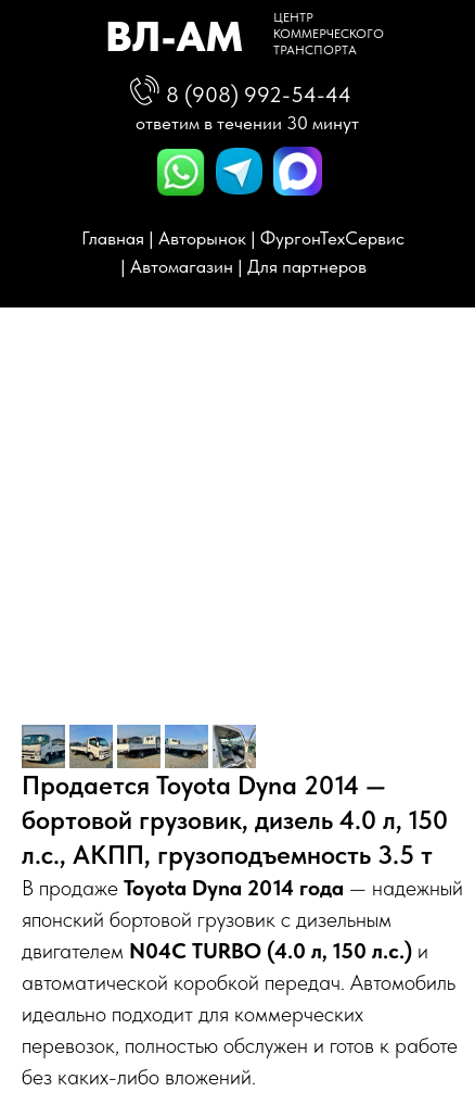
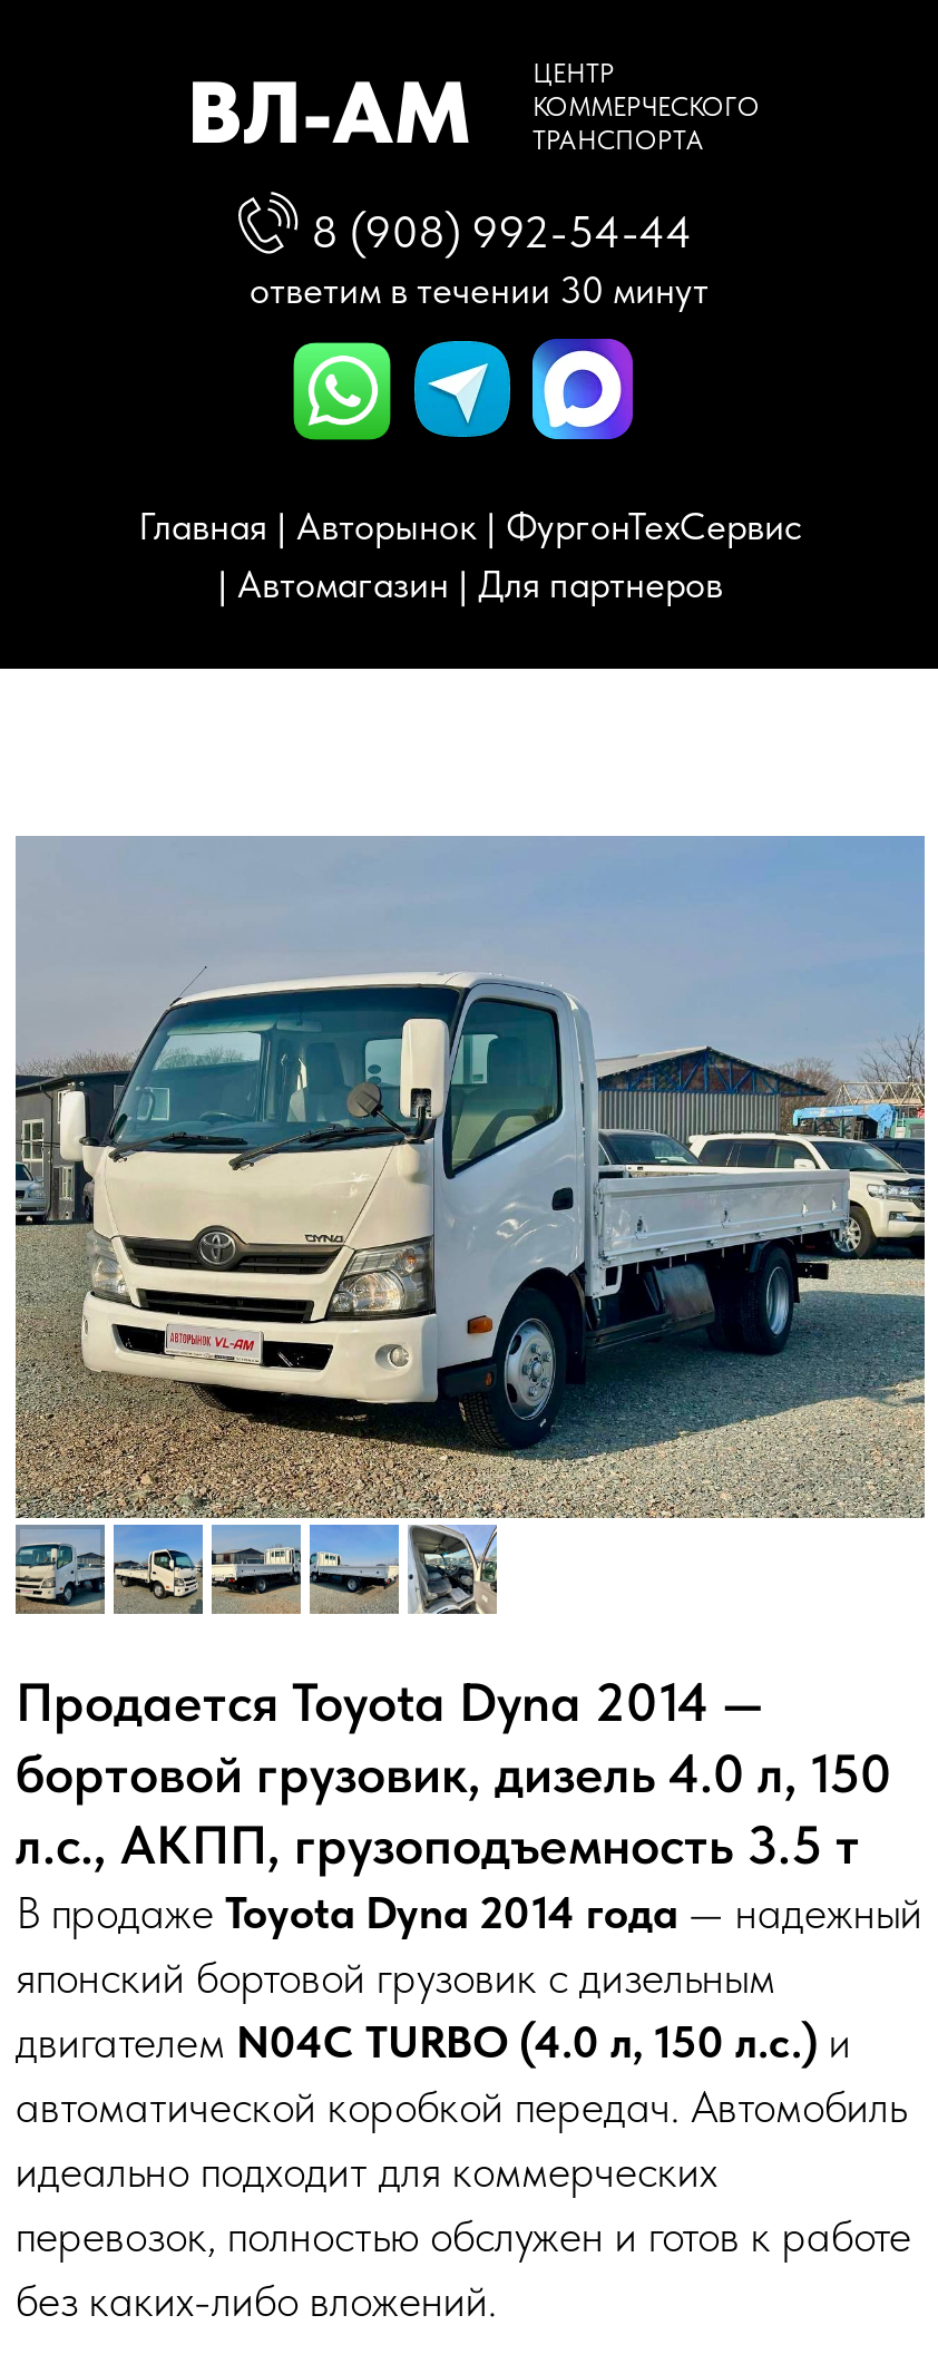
+ [image]
